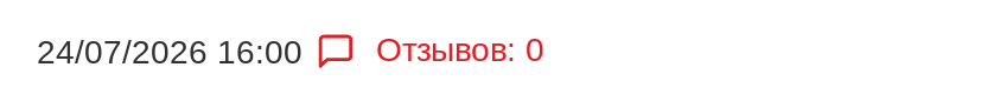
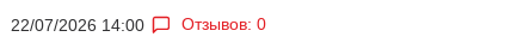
- 24/07/2026 16:00 Отзывов: 0
+ 22/07/2026 14:00 Отзывов: 0
